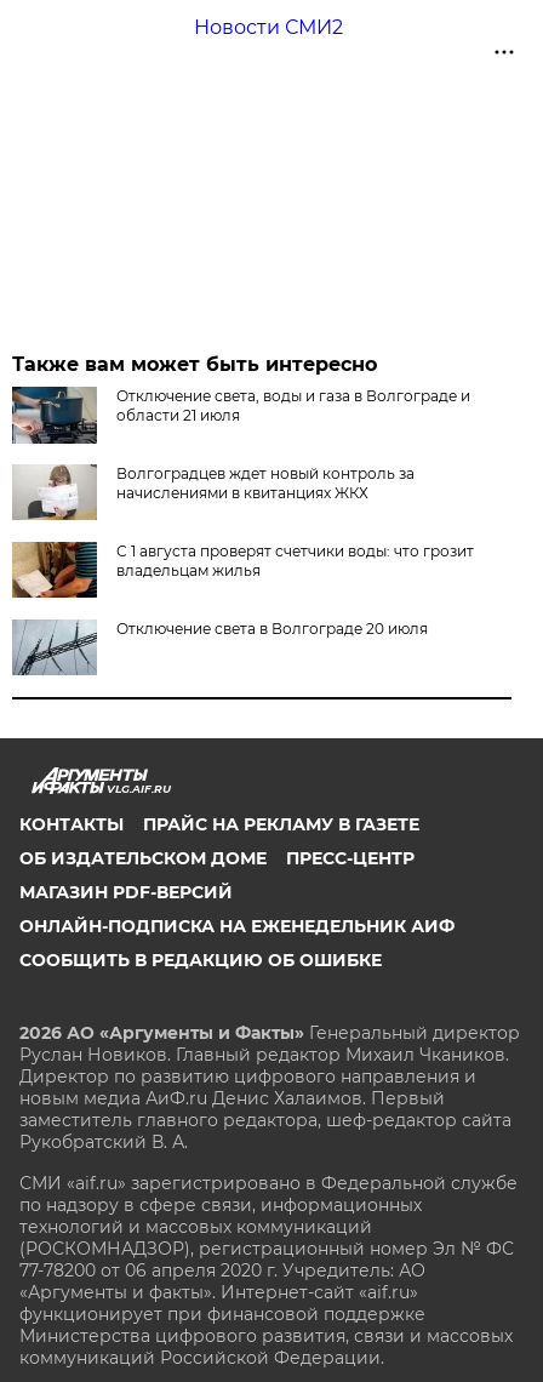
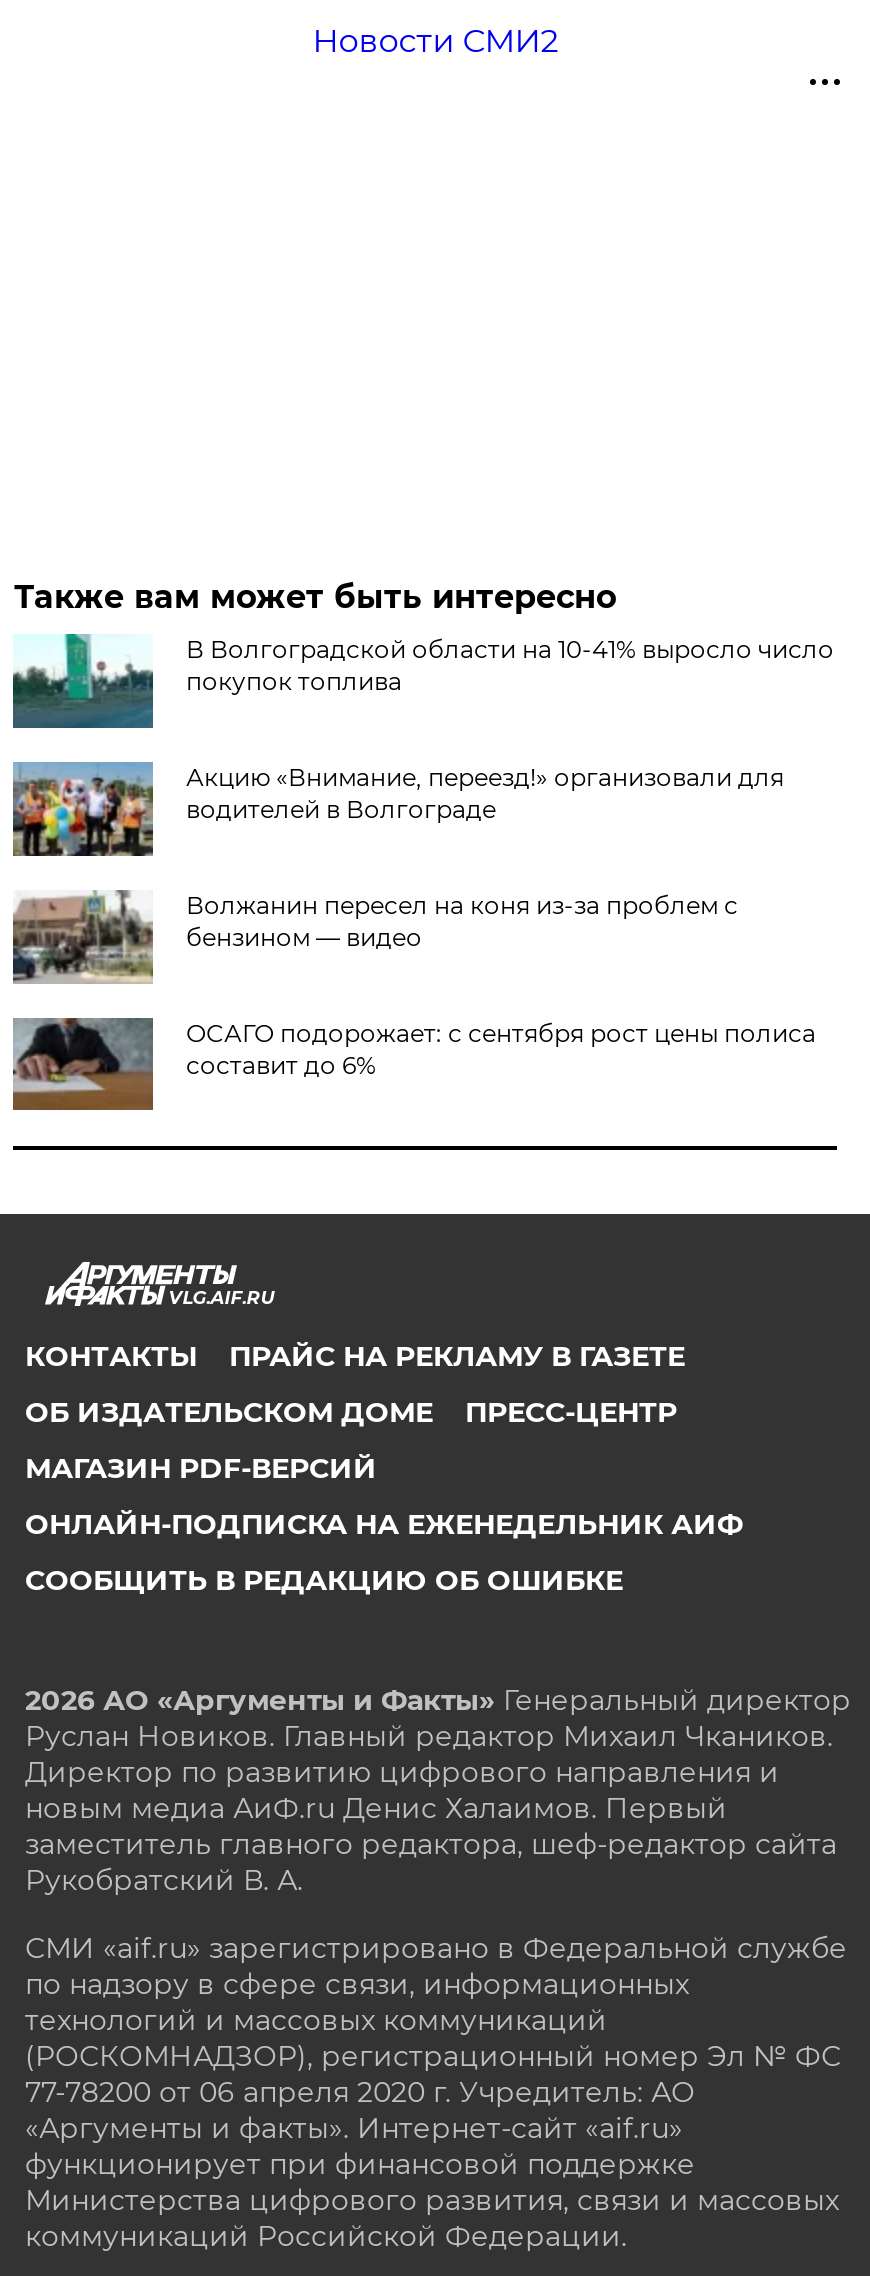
- [image]
- Отключение света, воды и газа в Волгограде и
- области 21 июля
+ [image]
+ В Волгоградской области на 10-41% выросло число
+ покупок топлива

- [image]
- Волгоградцев ждет новый контроль за
- начислениями в квитанциях ЖКХ
+ [image]
+ Акцию «Внимание, переезд!» организовали для
+ водителей в Волгограде

- [image]
- С 1 августа проверят счетчики воды: что грозит
- владельцам жилья
+ [image]
+ Волжанин пересел на коня из-за проблем с
+ бензином — видео

- [image]
- Отключение света в Волгограде 20 июля
+ [image]
+ ОСАГО подорожает: с сентября рост цены полиса
+ составит до 6%
